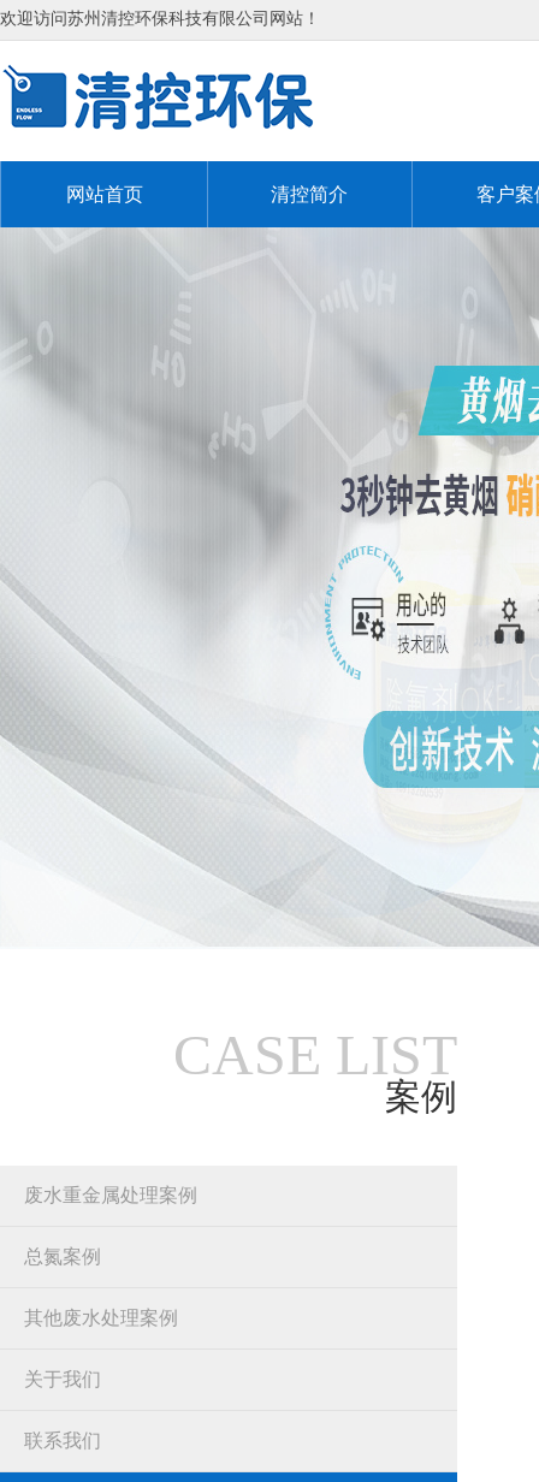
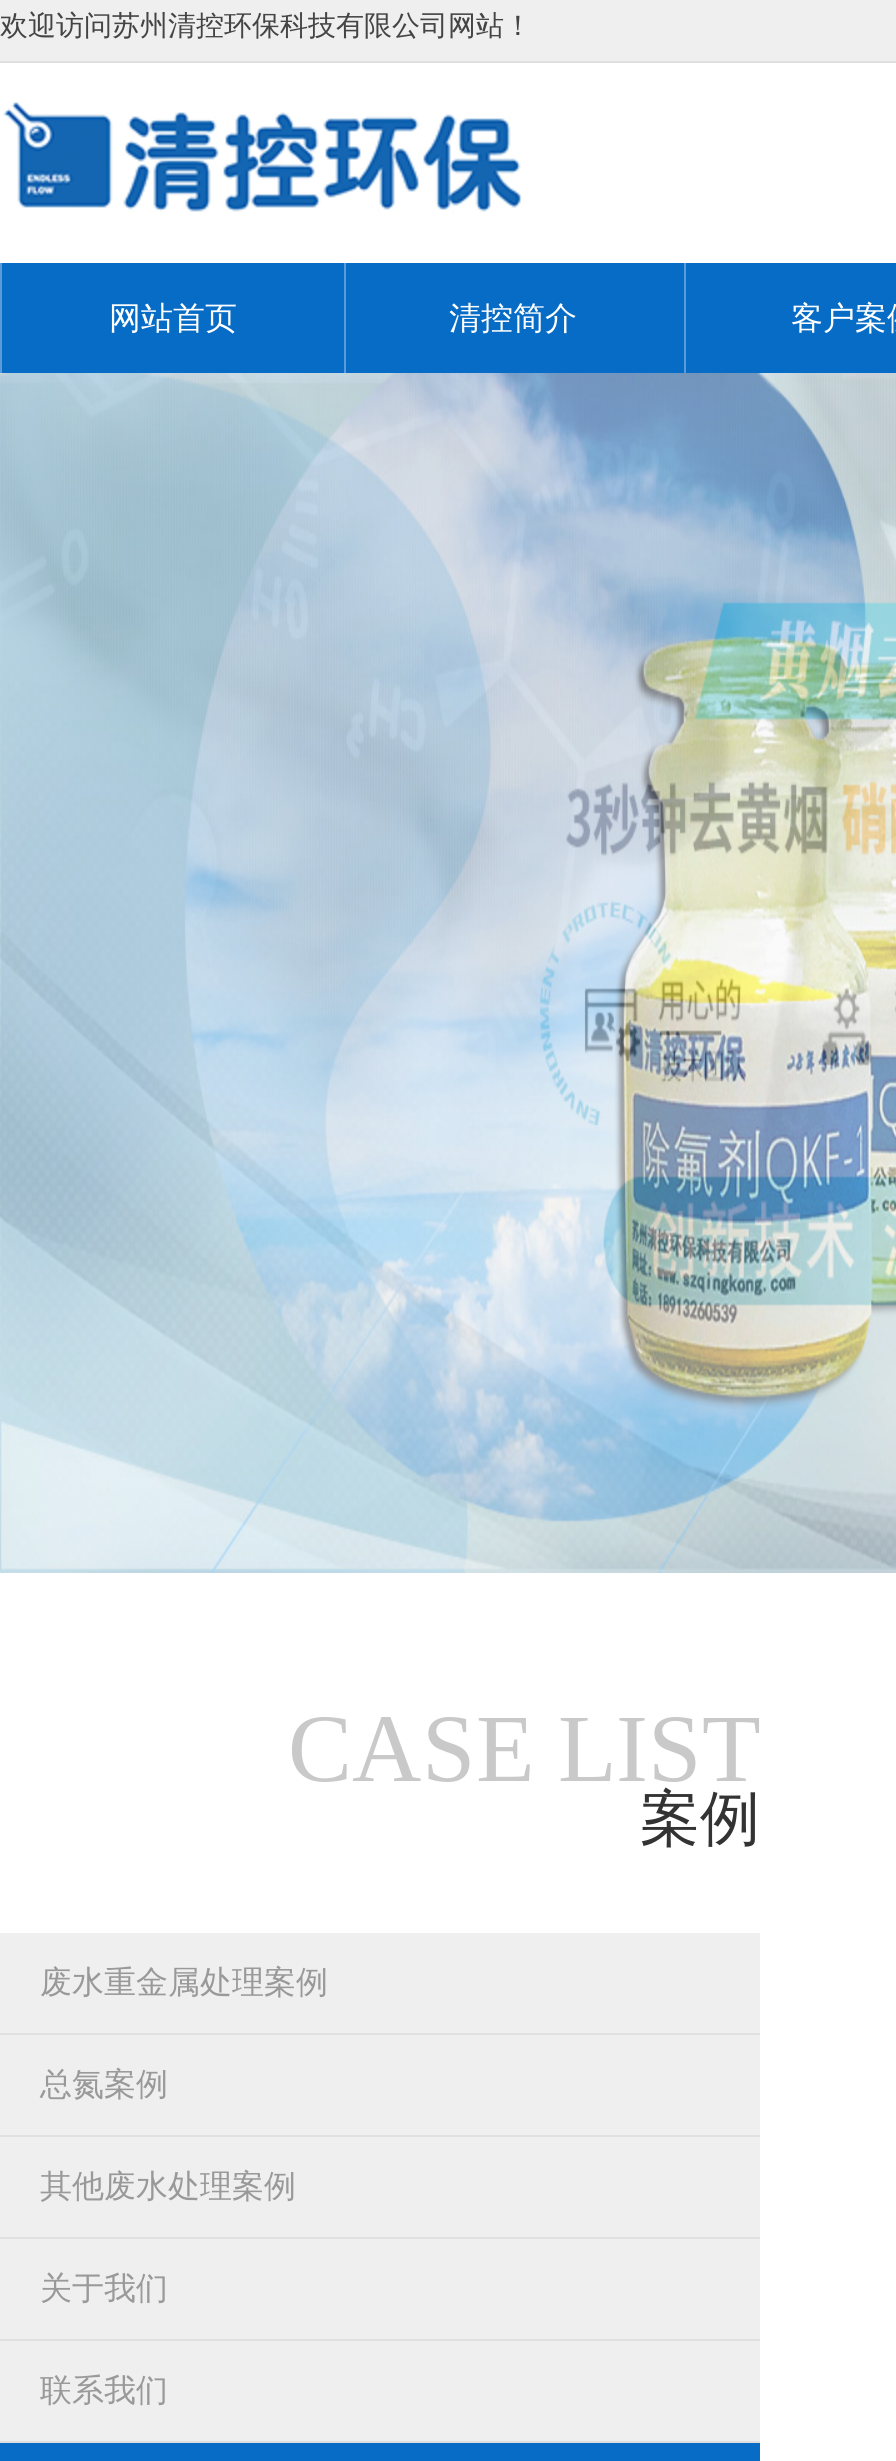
- [image]
+ [image]
